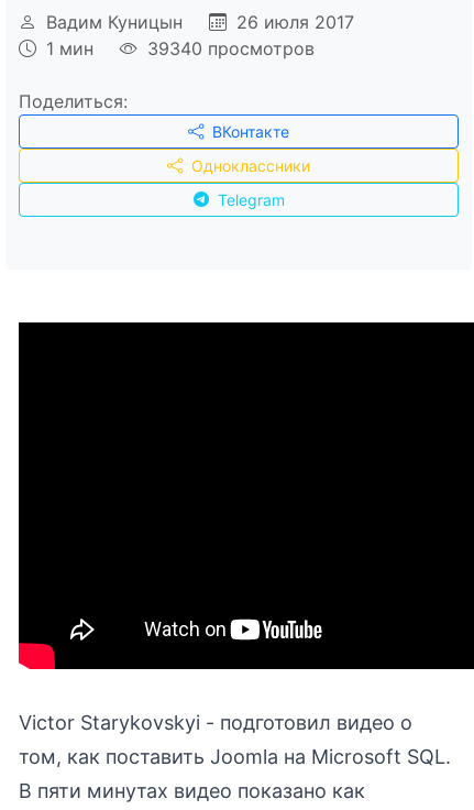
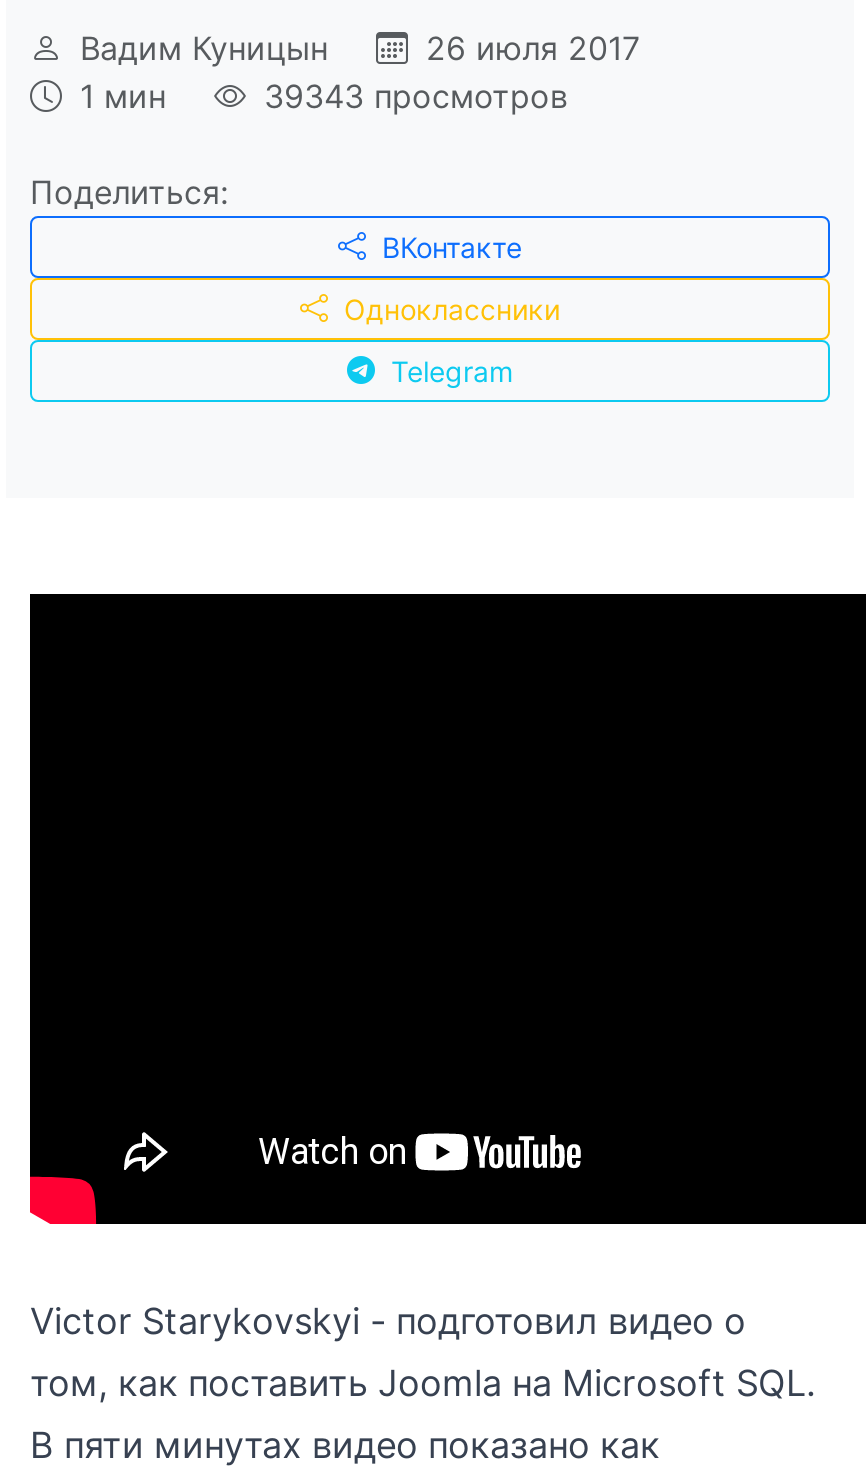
- 39340 просмотров
+ 39343 просмотров
